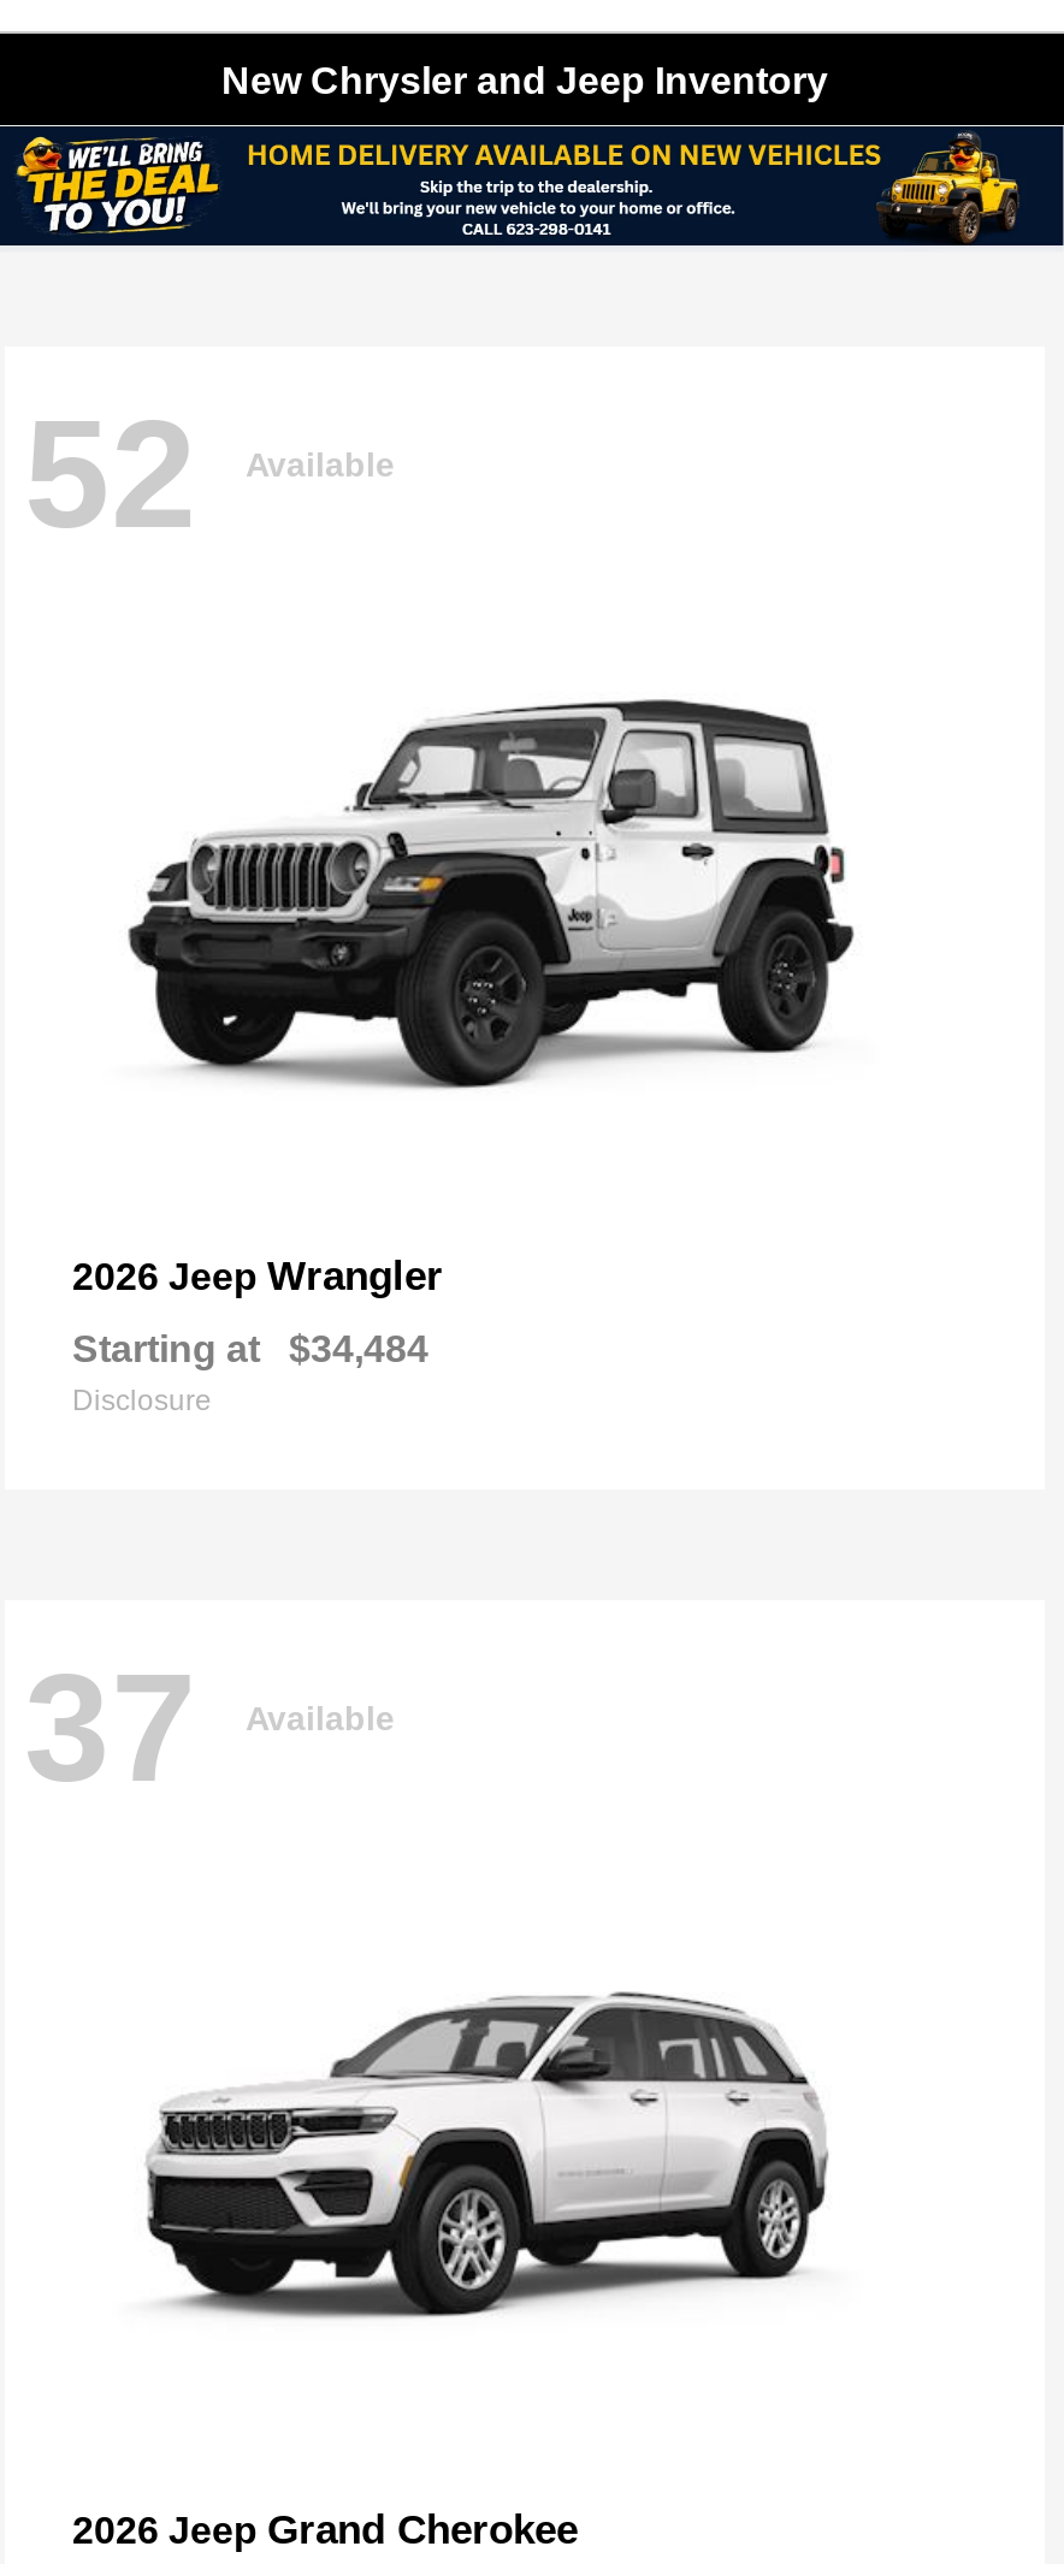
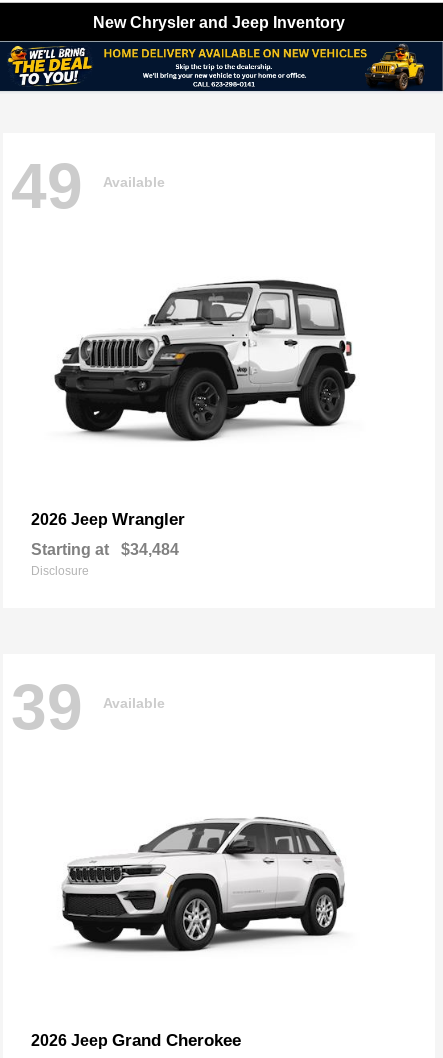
- 52 Available
+ 49 Available

- 37 Available
+ 39 Available
